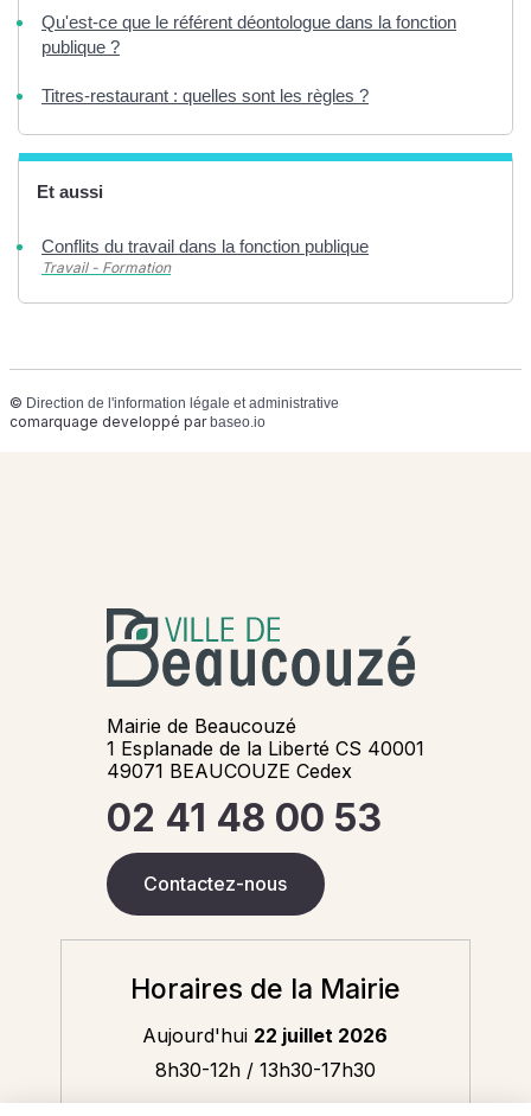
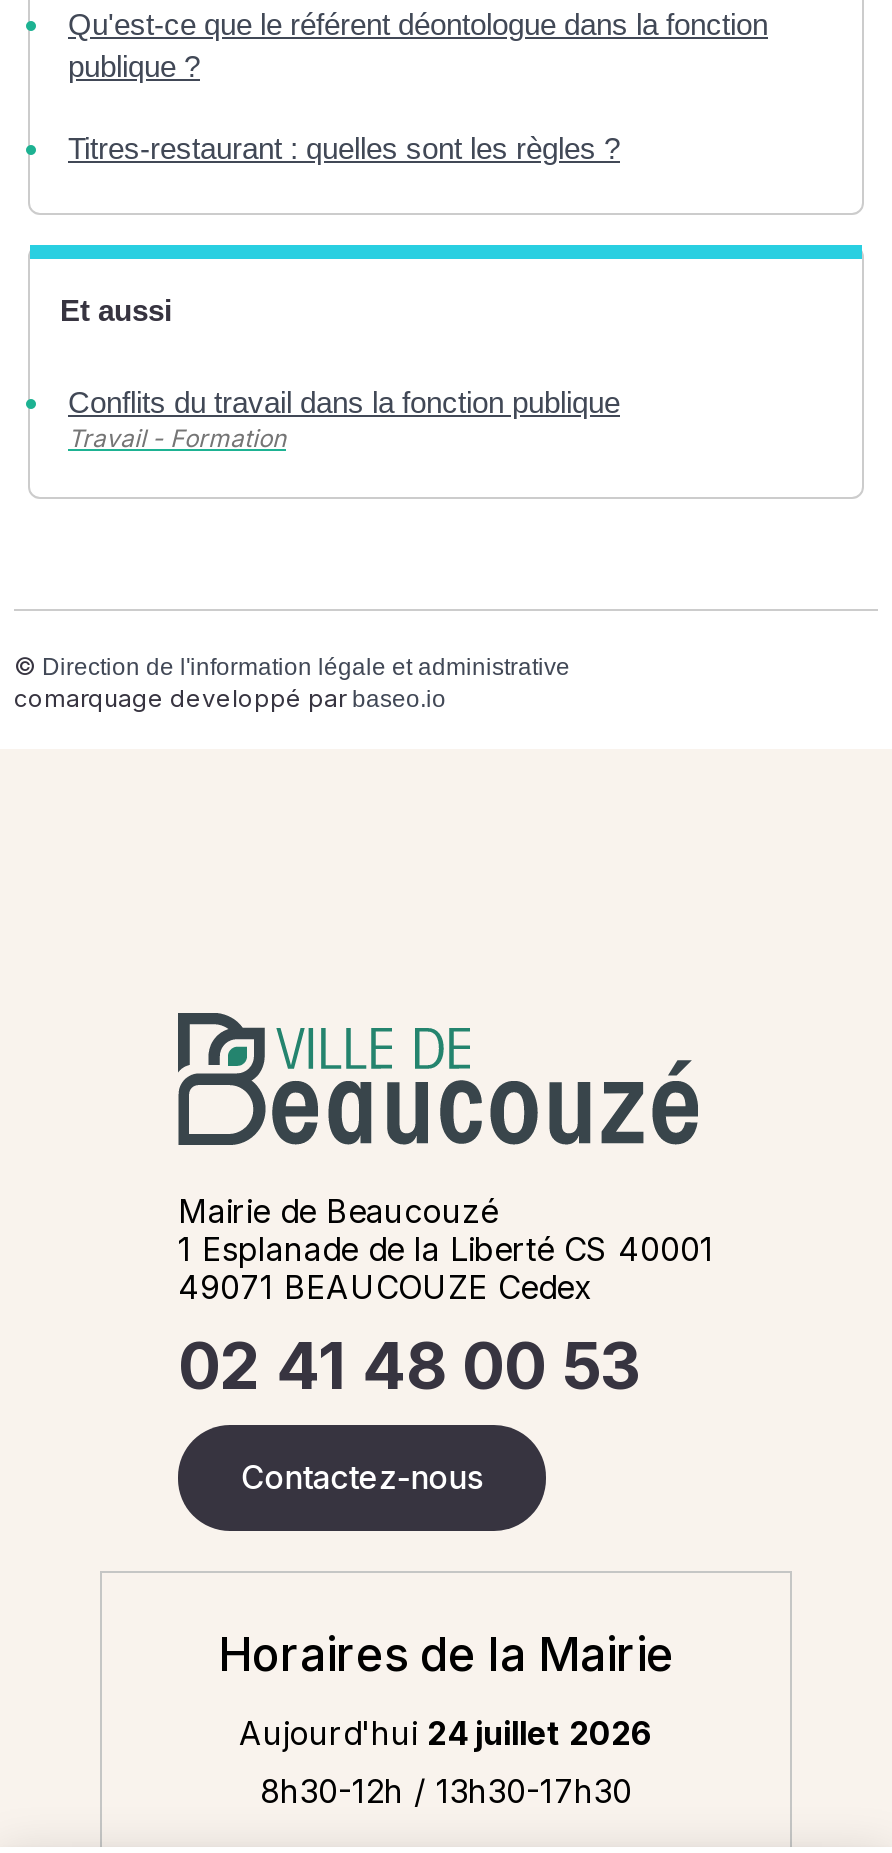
- Aujourd'hui 22 juillet 2026
+ Aujourd'hui 24 juillet 2026
